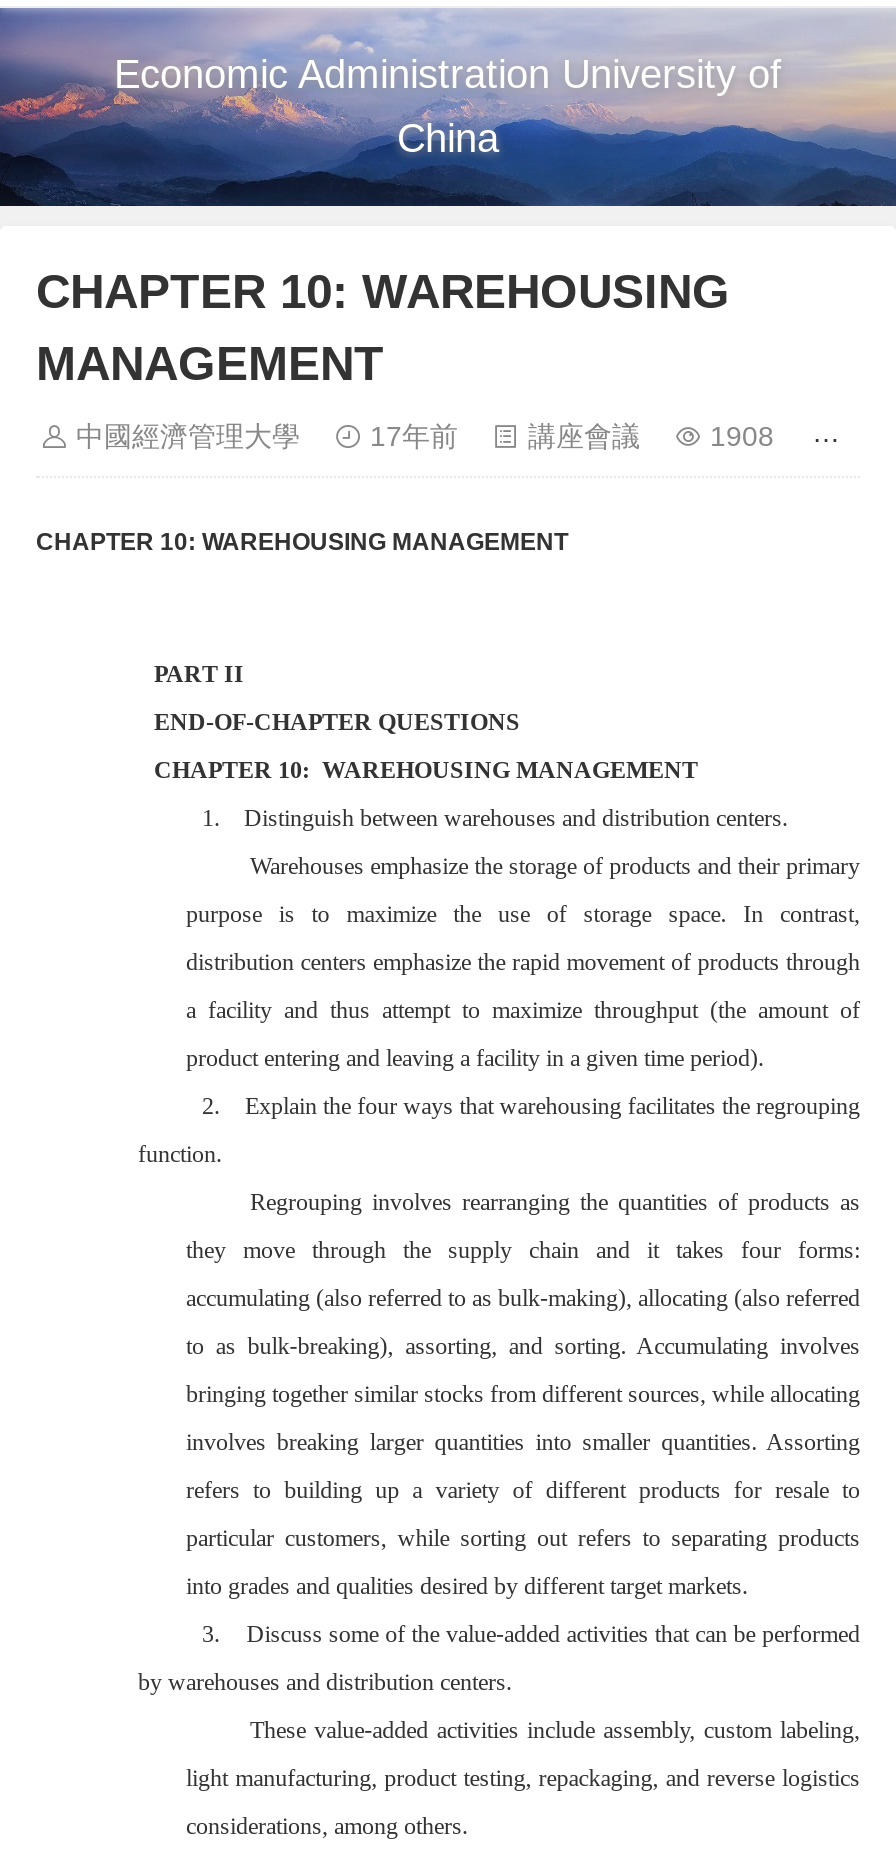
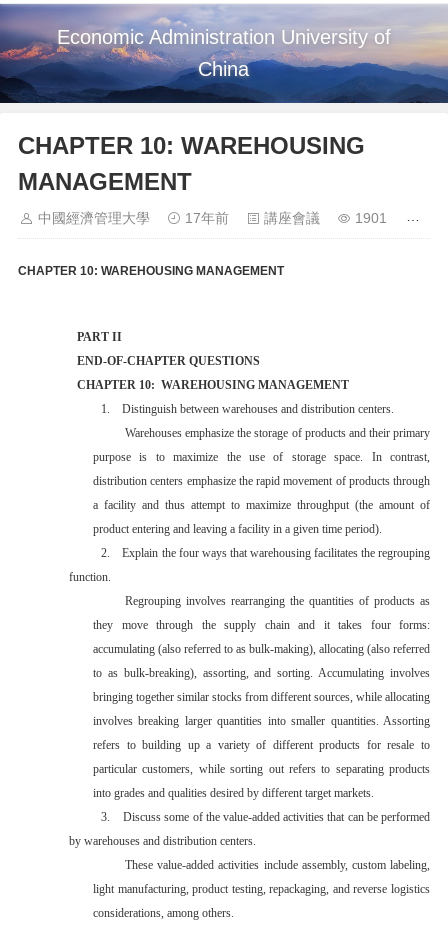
- 1908
+ 1901
